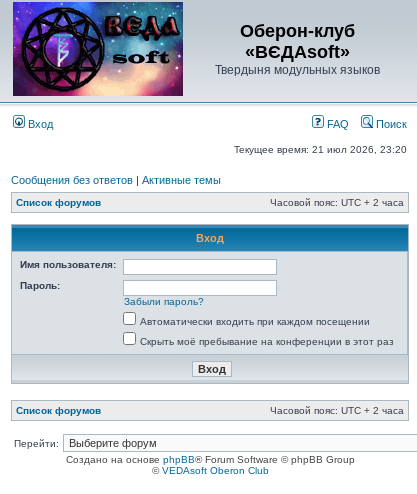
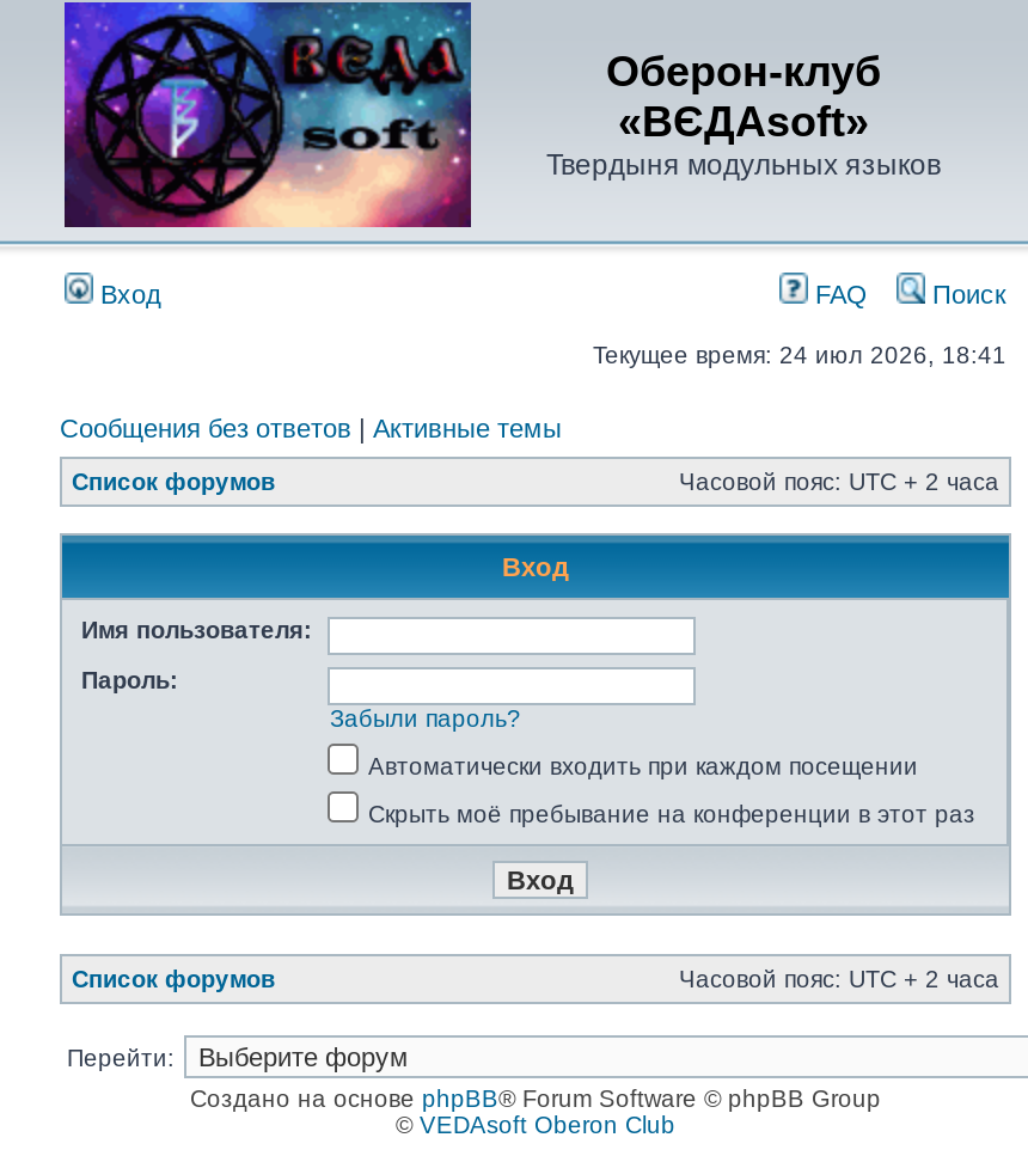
- Текущее время: 21 июл 2026, 23:20
+ Текущее время: 24 июл 2026, 18:41
